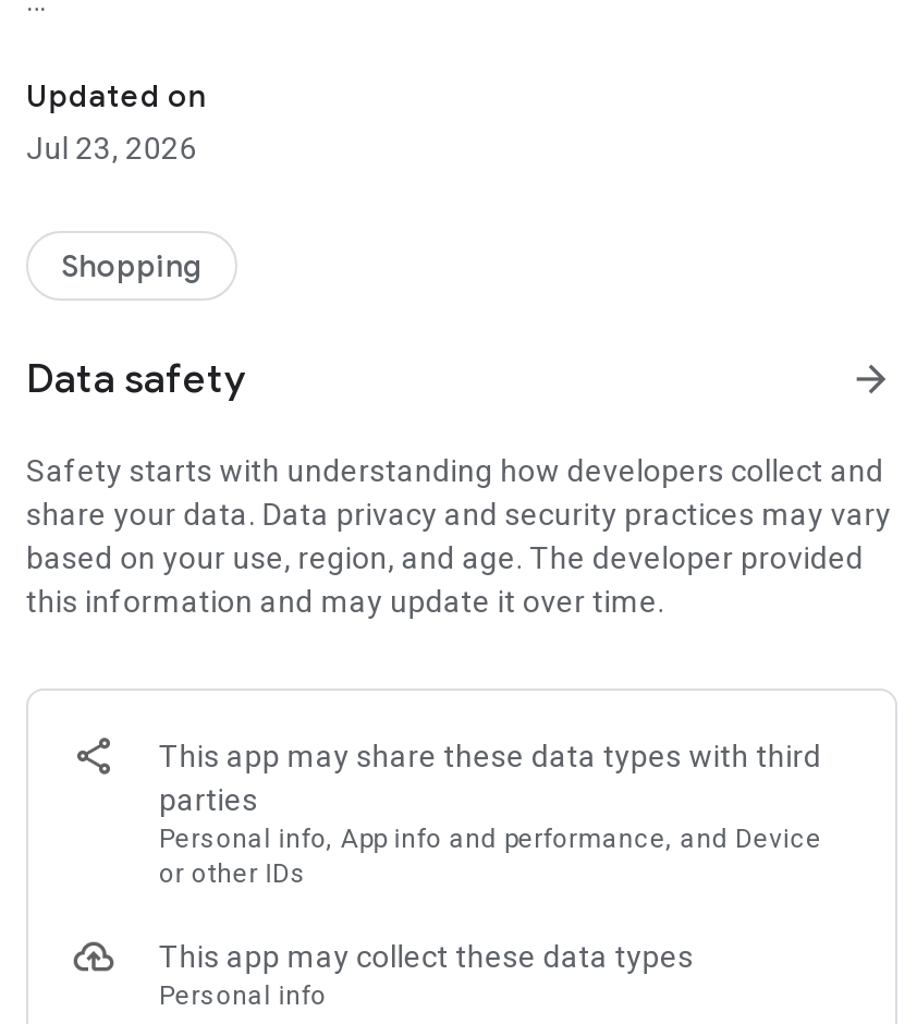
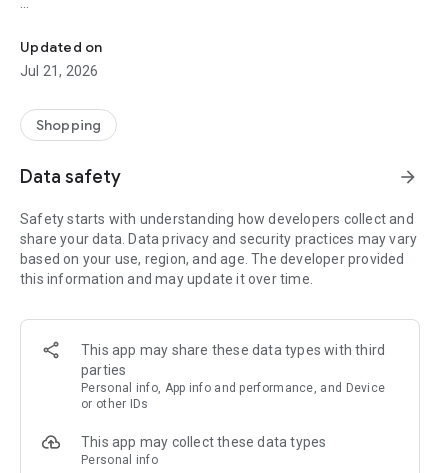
- Jul 23, 2026
+ Jul 21, 2026
